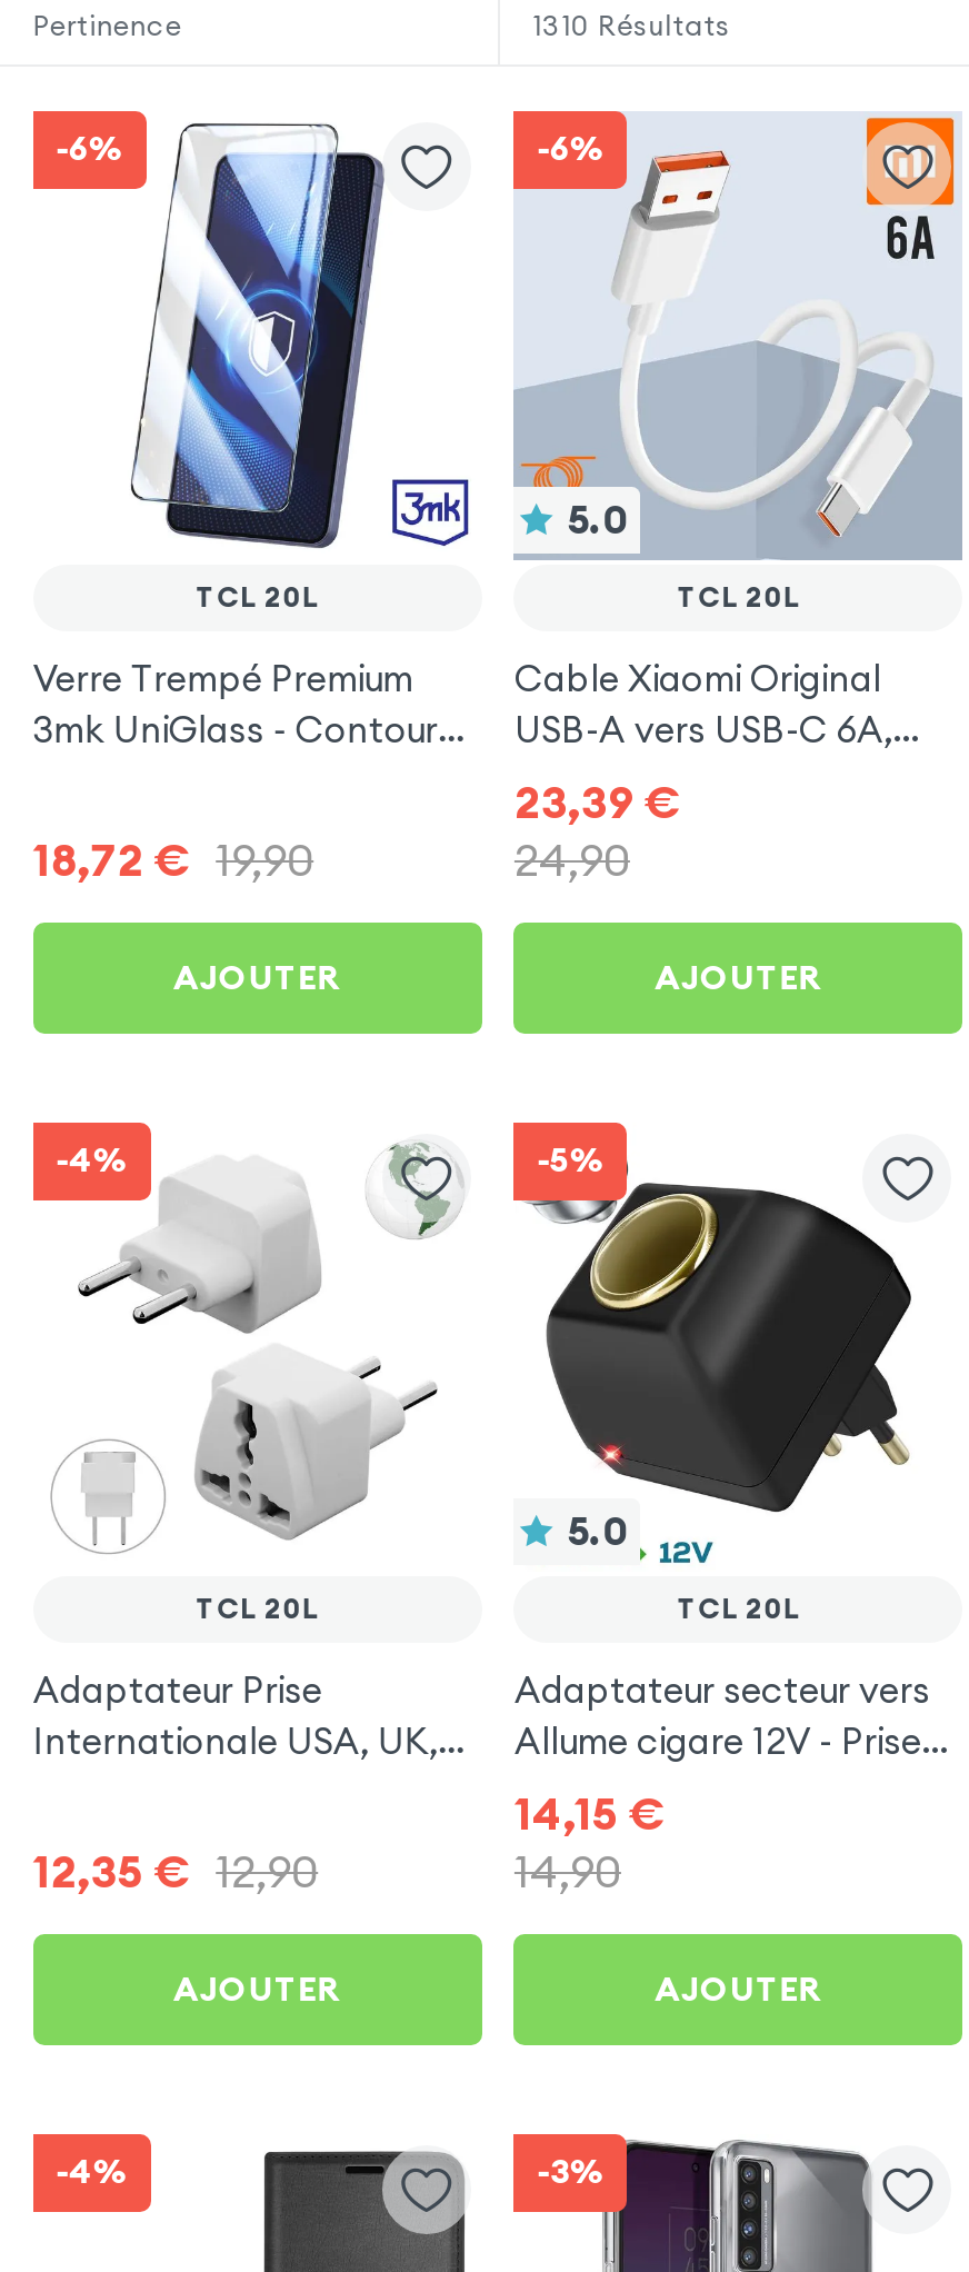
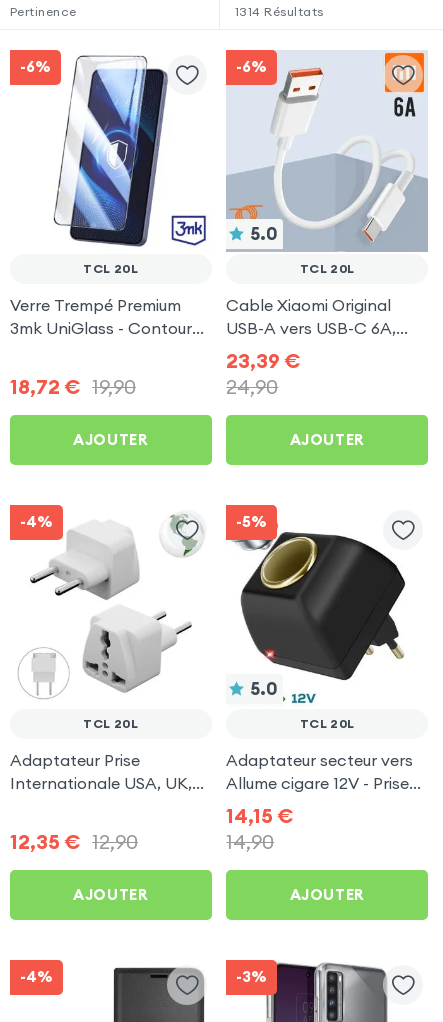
- 1310 Résultats
+ 1314 Résultats
